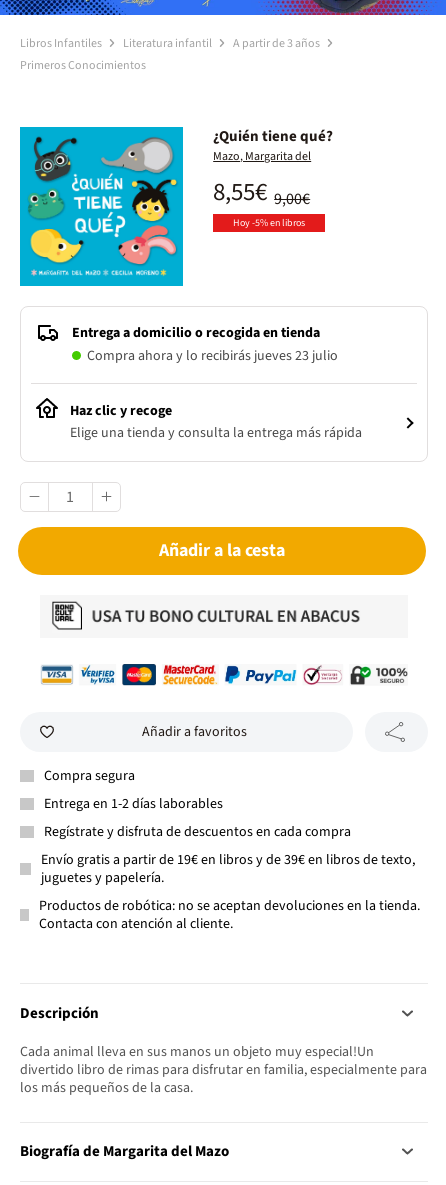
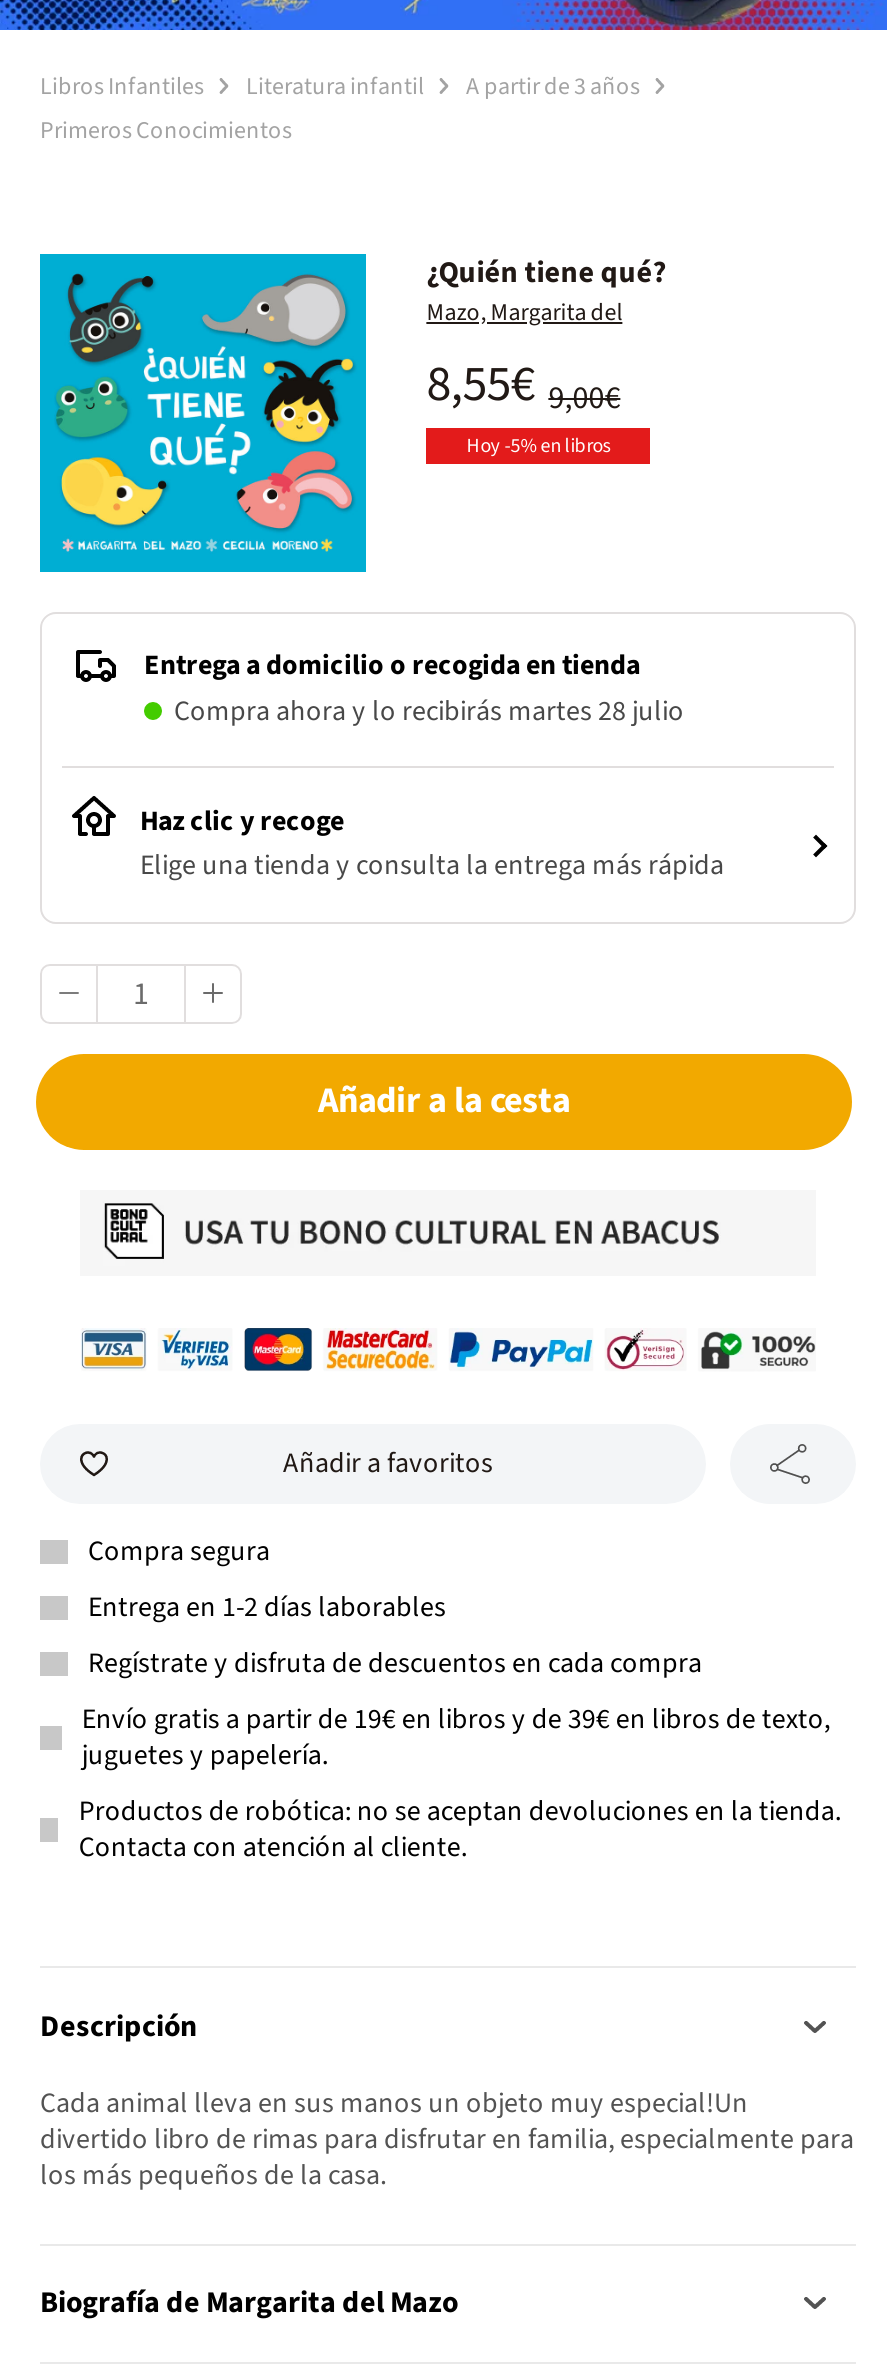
- Compra ahora y lo recibirás jueves 23 julio
+ Compra ahora y lo recibirás martes 28 julio
